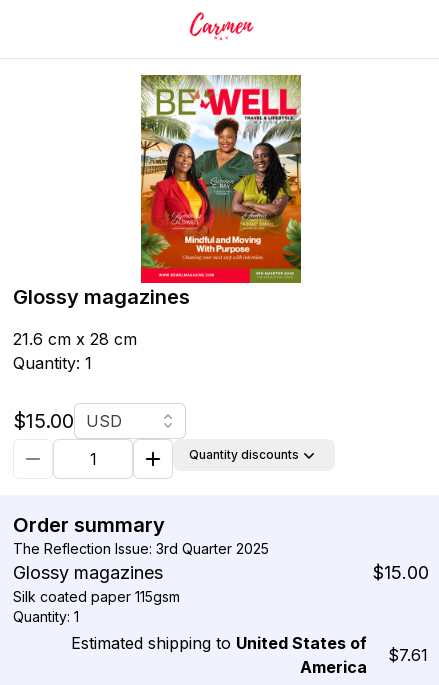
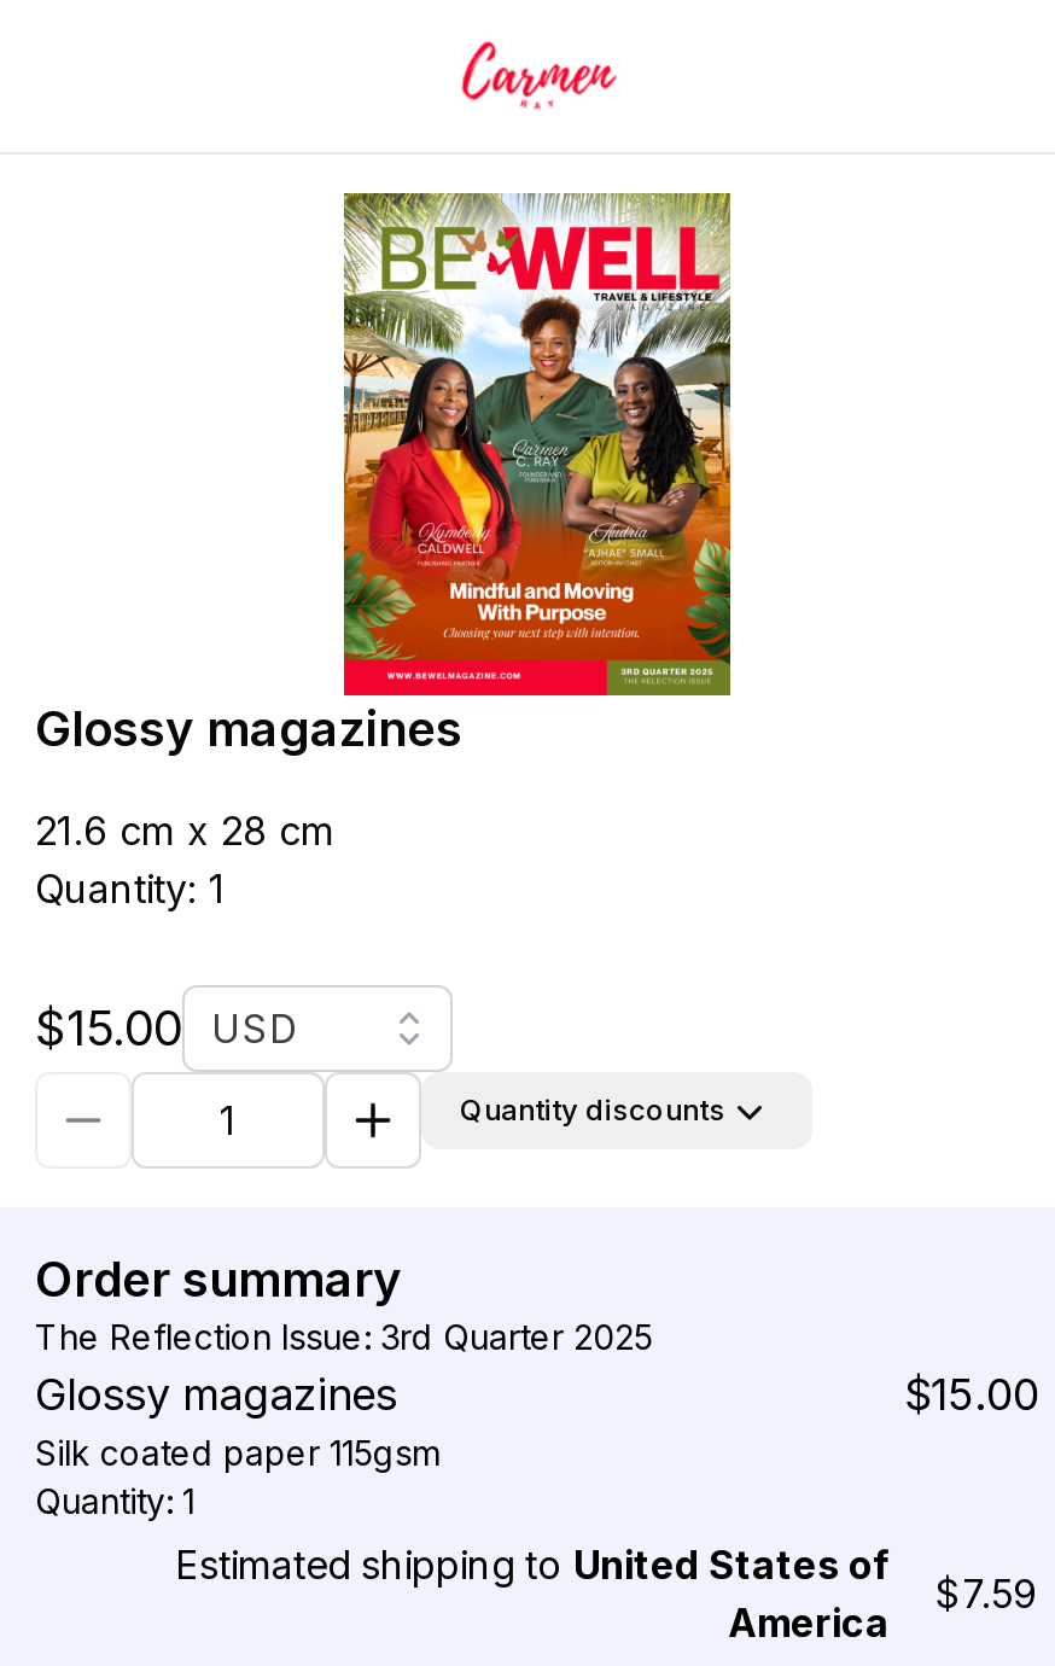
- $7.61
+ $7.59
